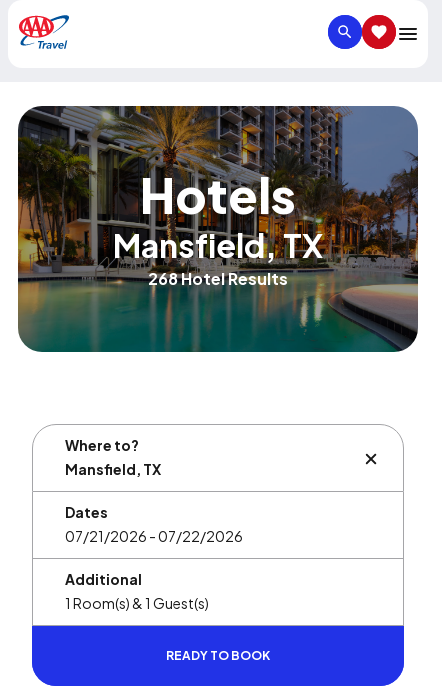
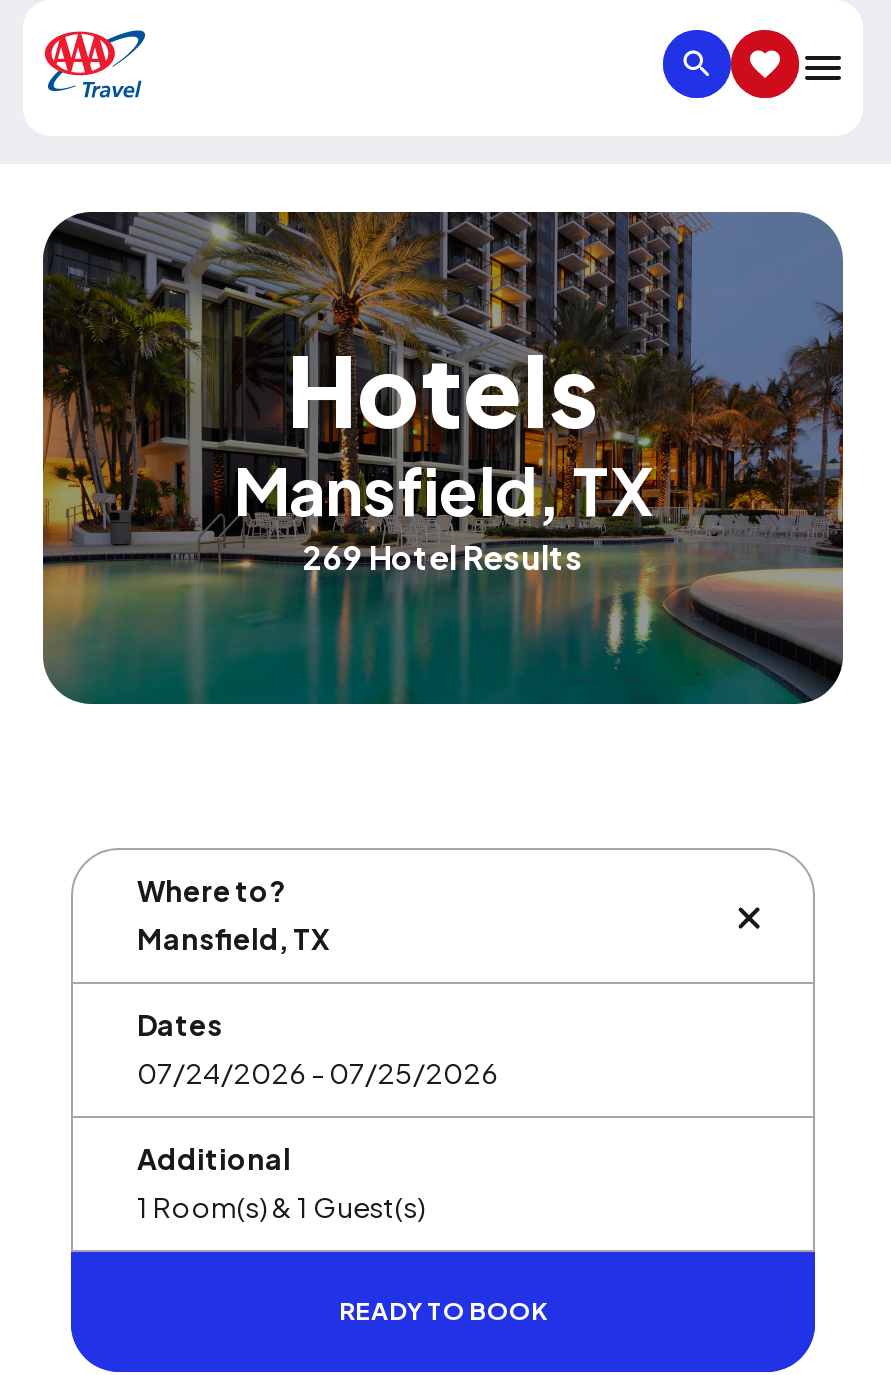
- 268 Hotel Results
+ 269 Hotel Results
